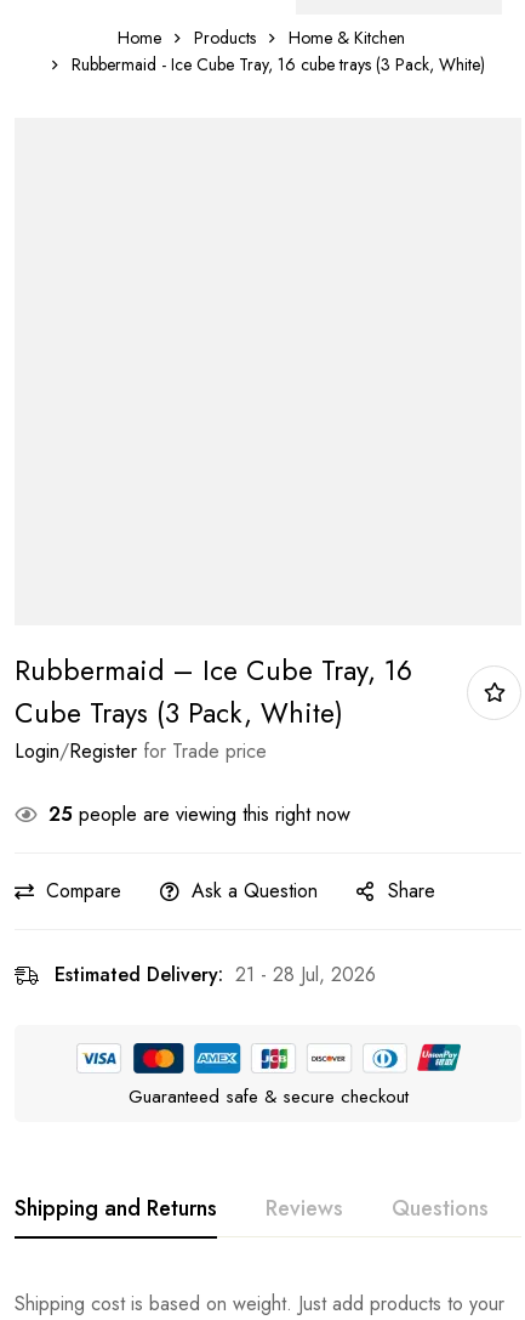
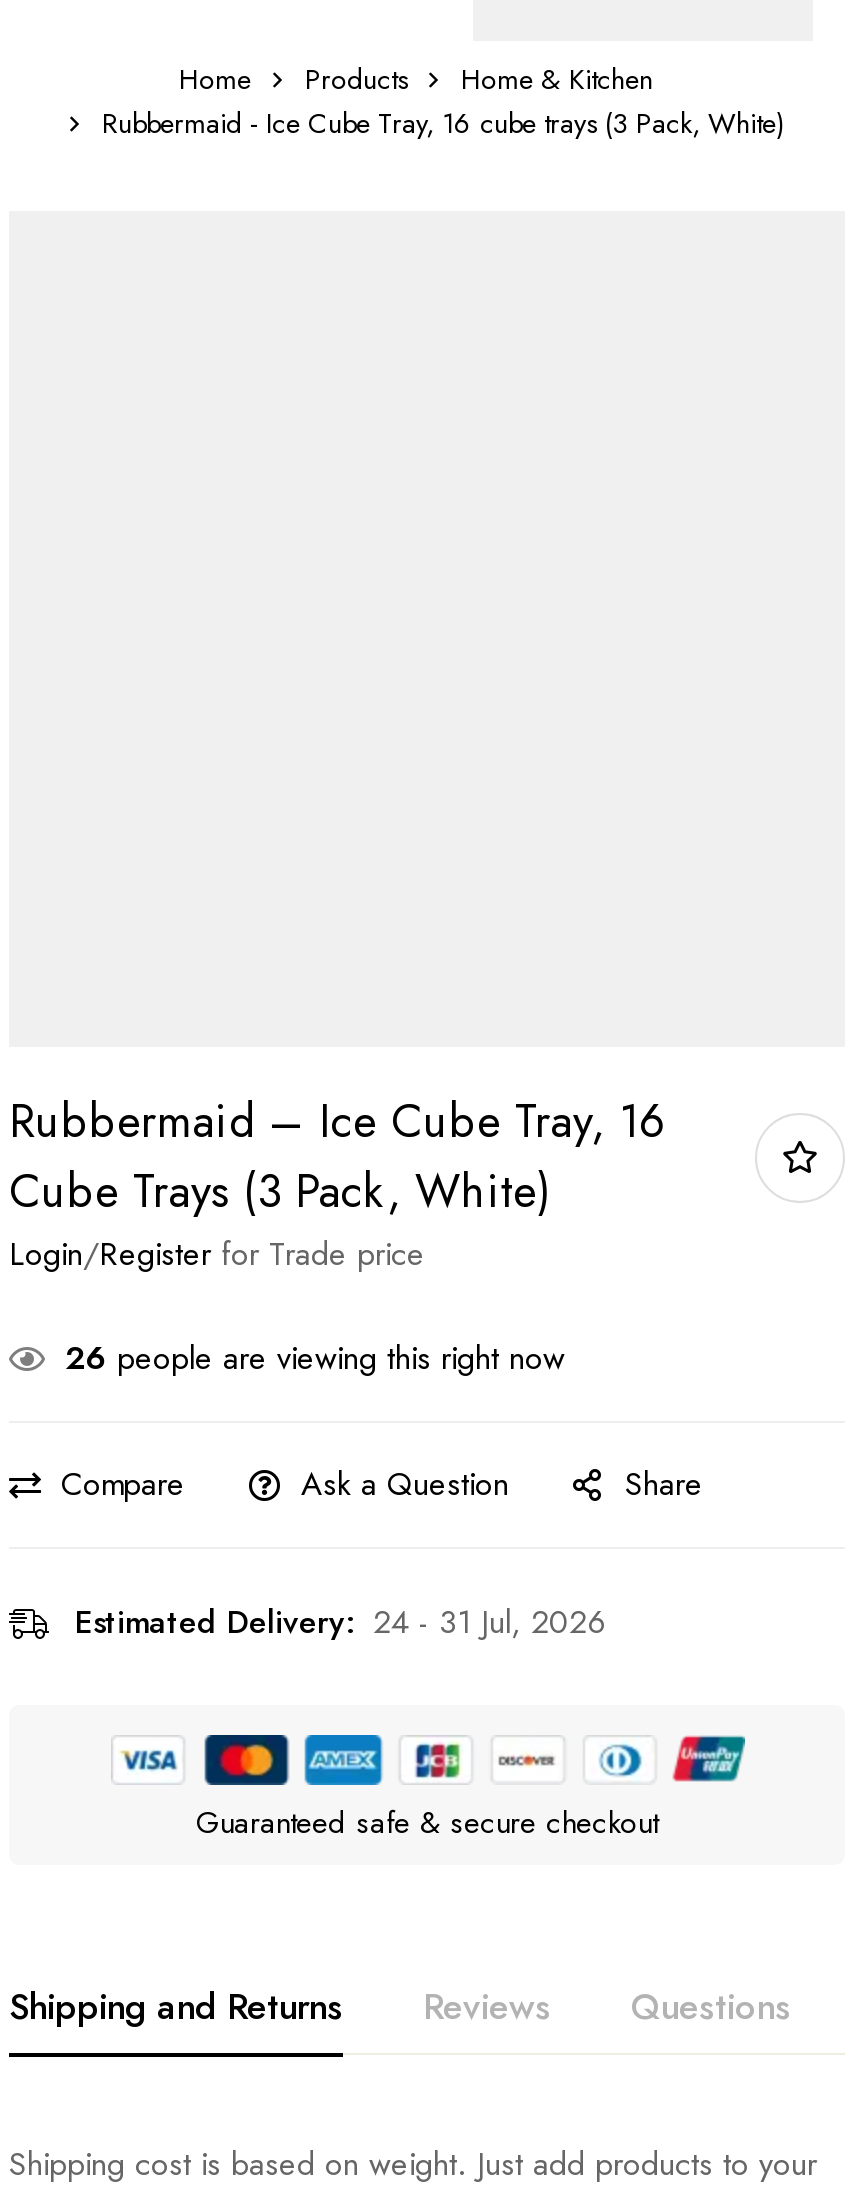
- 25 people are viewing this right now
+ 26 people are viewing this right now

- Estimated Delivery: 21 - 28 Jul, 2026
+ Estimated Delivery: 24 - 31 Jul, 2026
